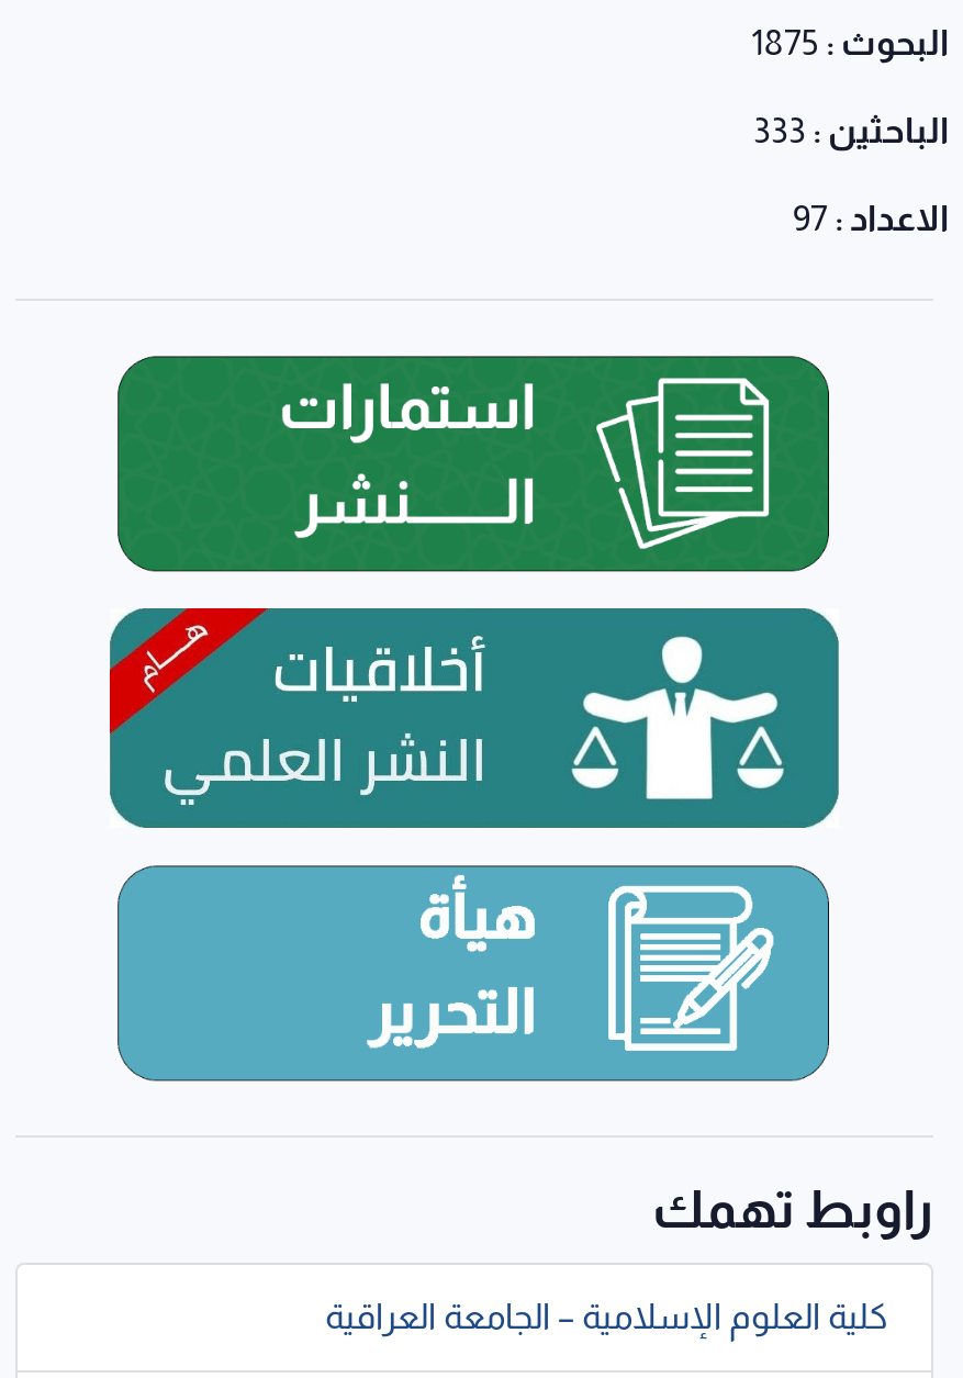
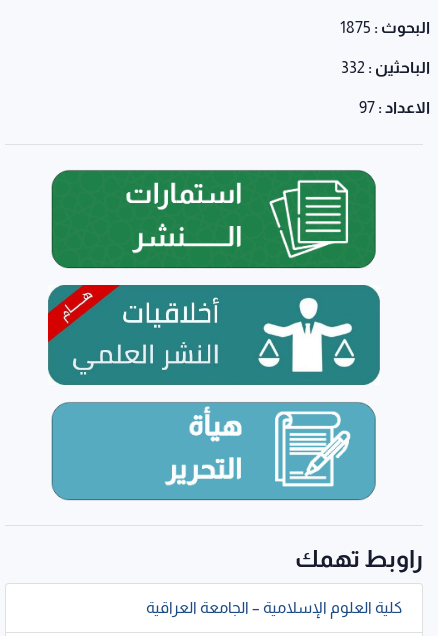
- الباحثين : 333
+ الباحثين : 332
